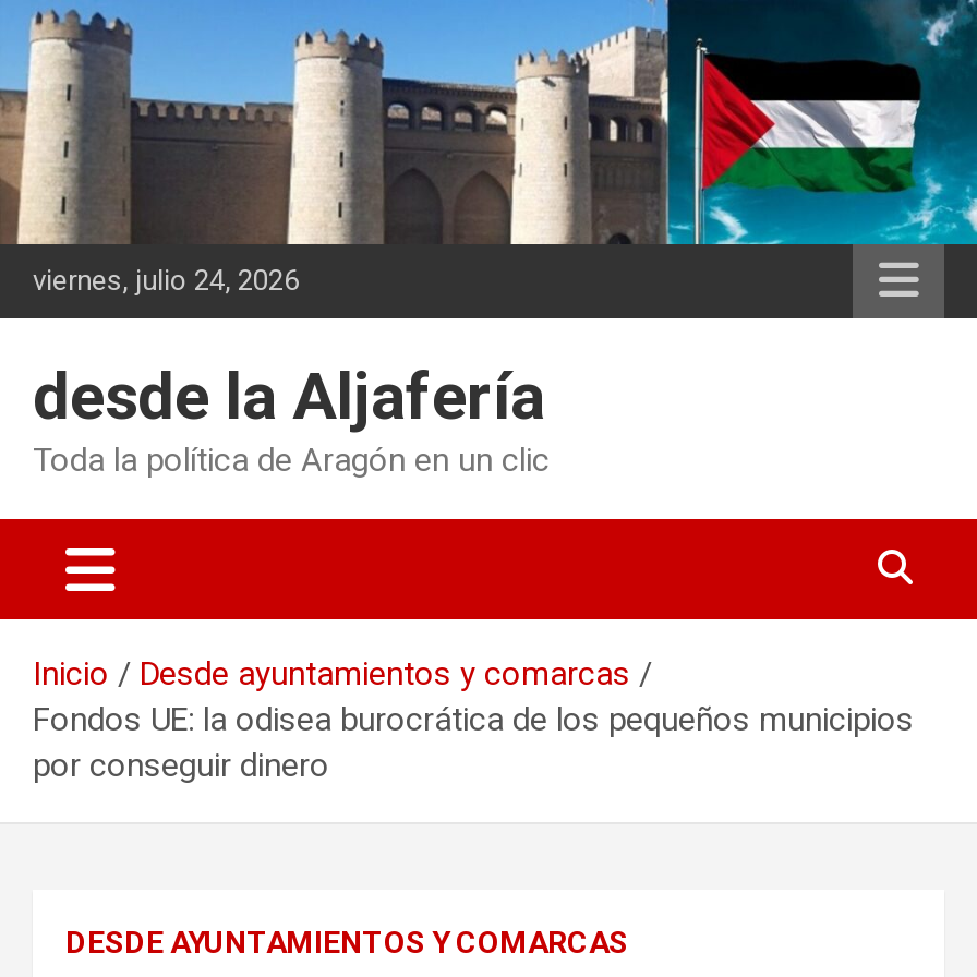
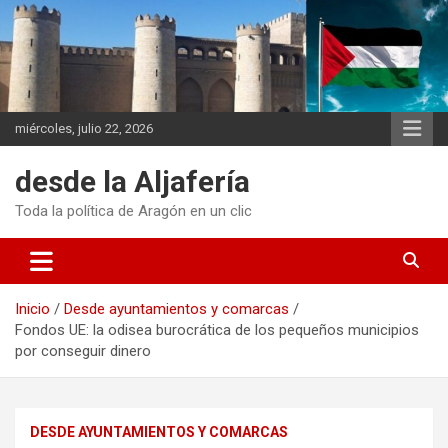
- viernes, julio 24, 2026
+ miércoles, julio 22, 2026
